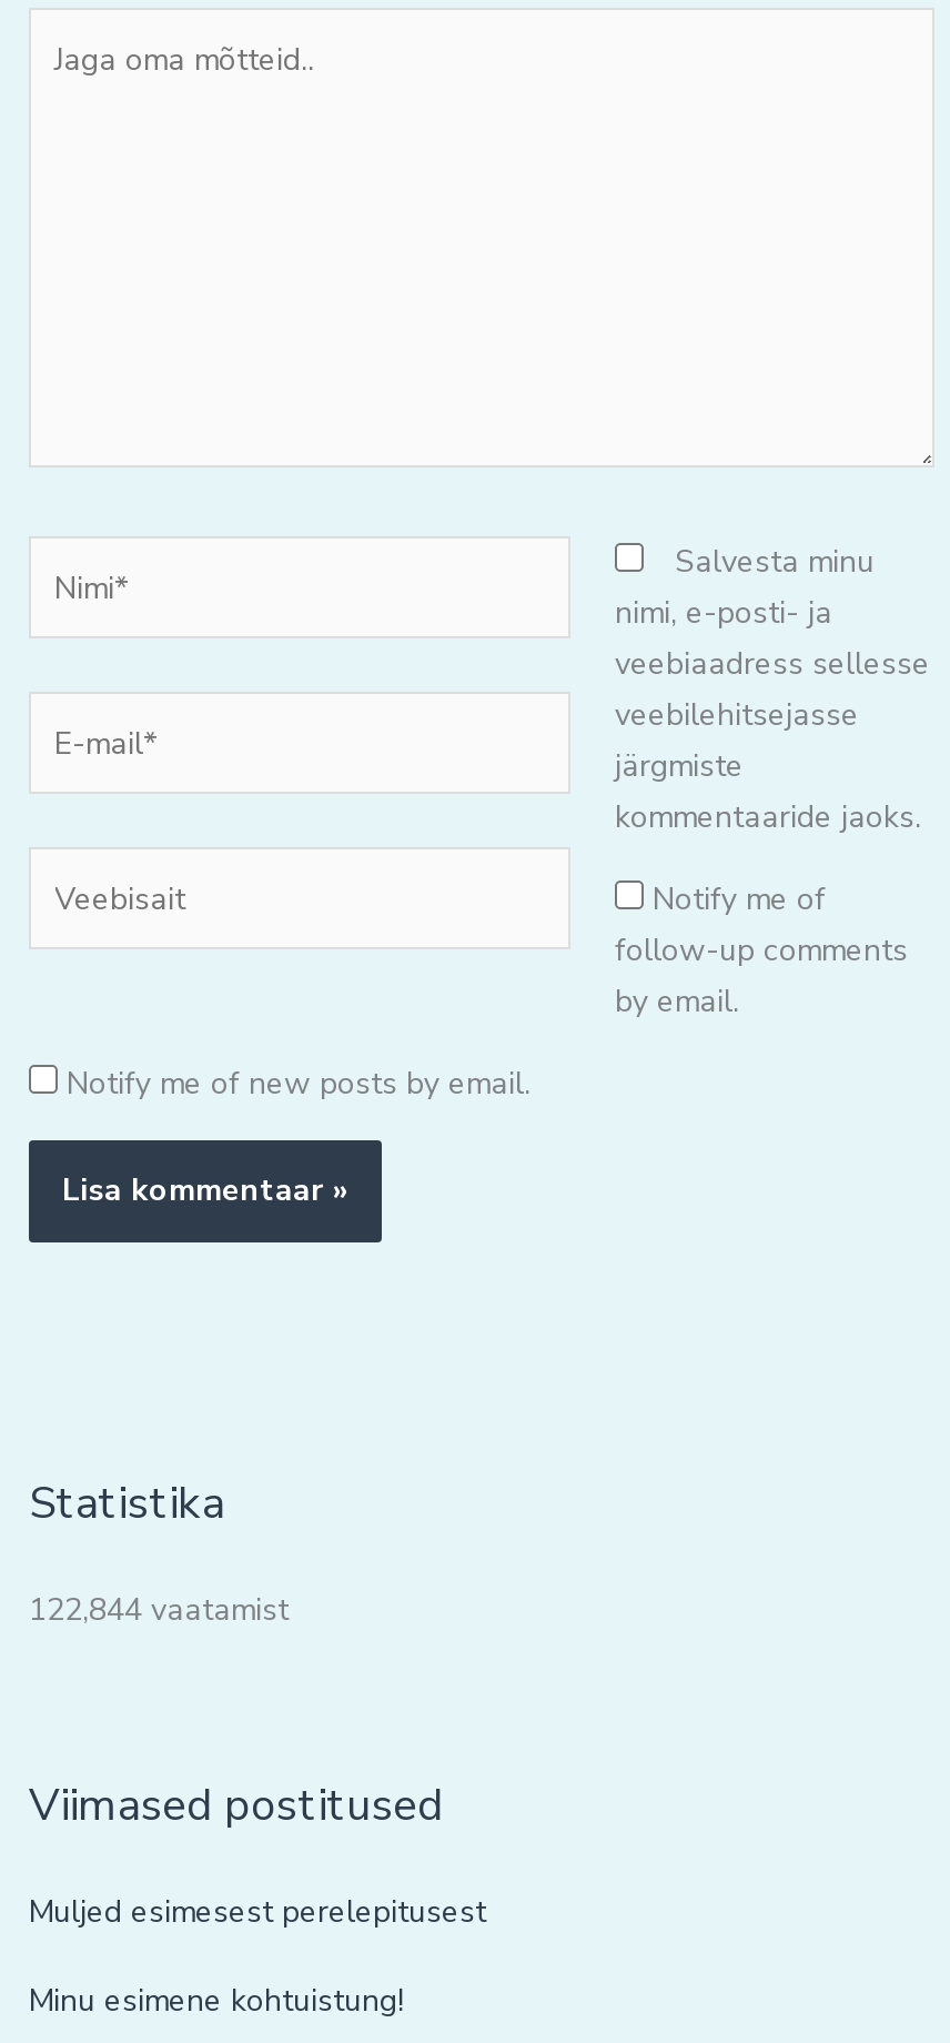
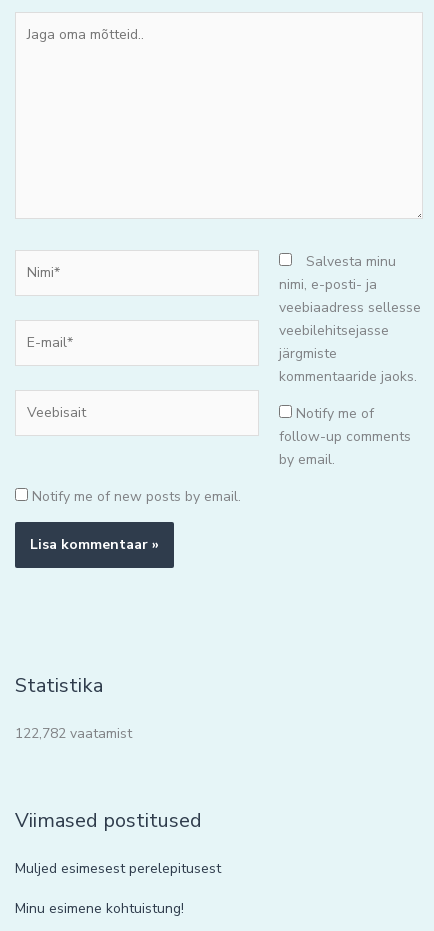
- 122,844 vaatamist
+ 122,782 vaatamist
